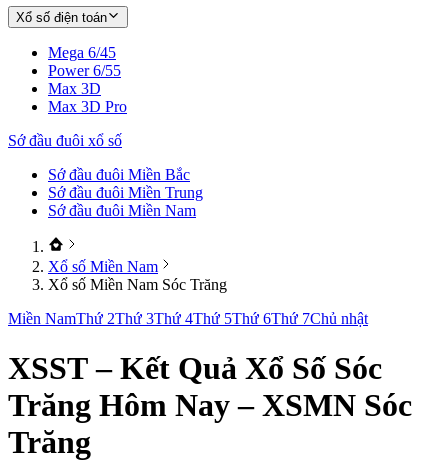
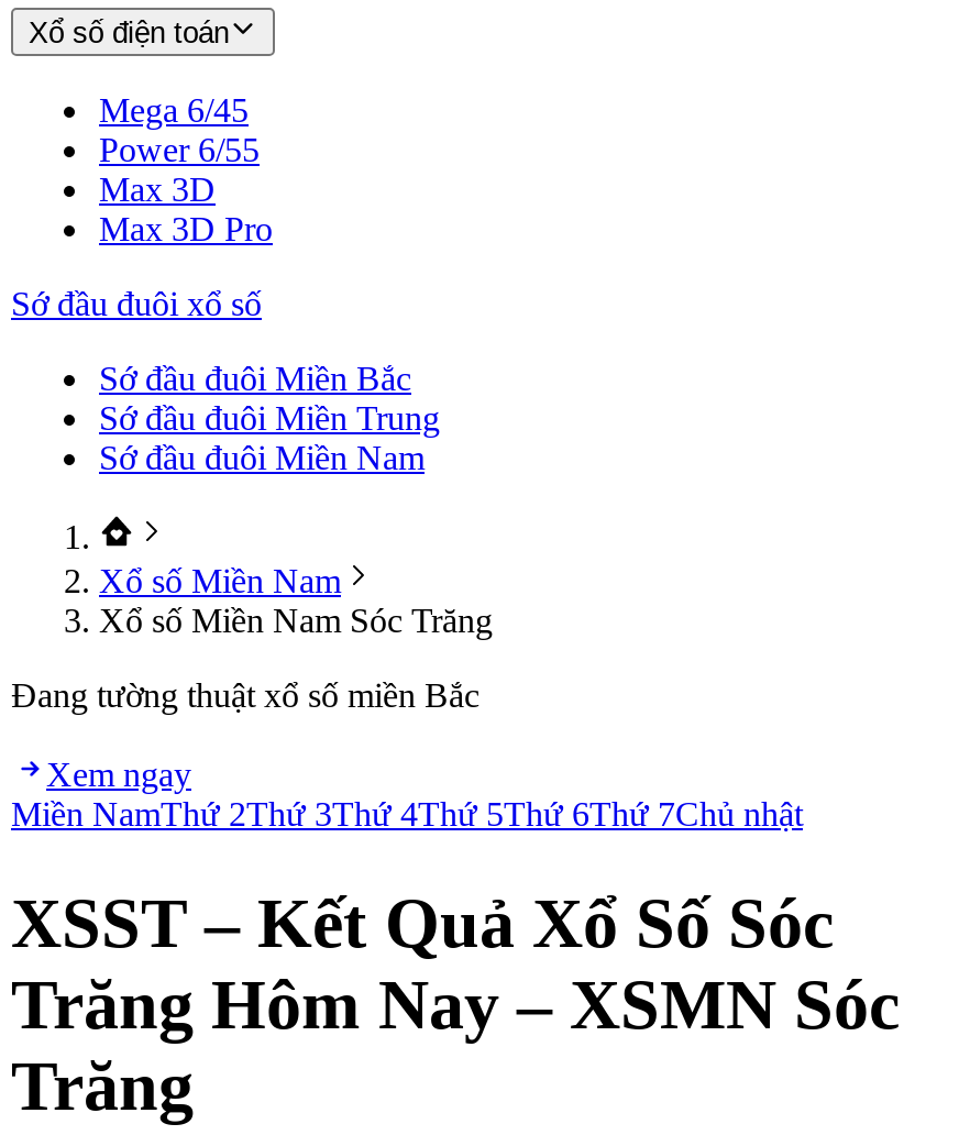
+ Đang tường thuật xổ số miền Bắc
+ Xem ngay
